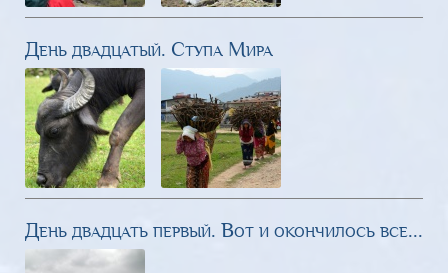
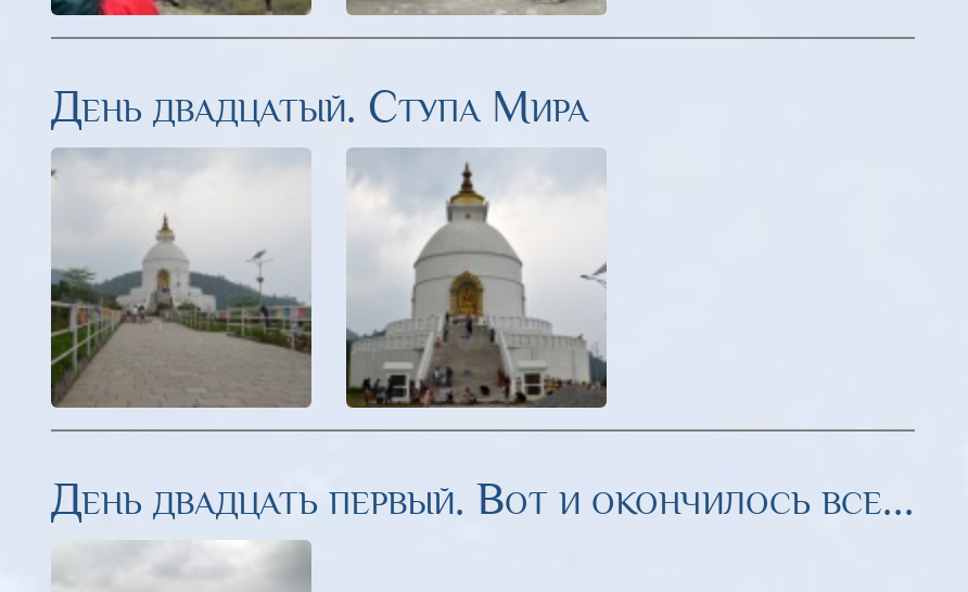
- [image]
+ [image]

- [image]
+ [image]
